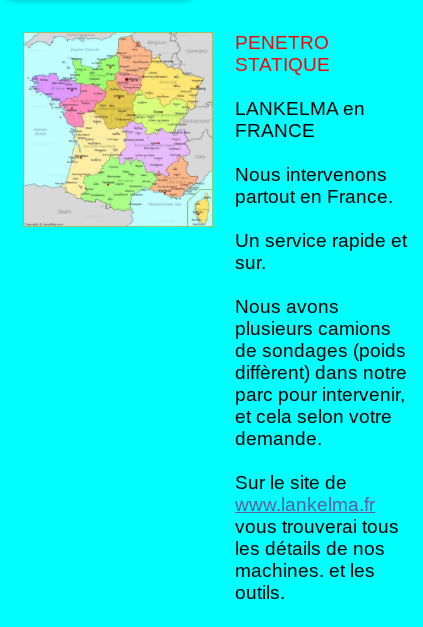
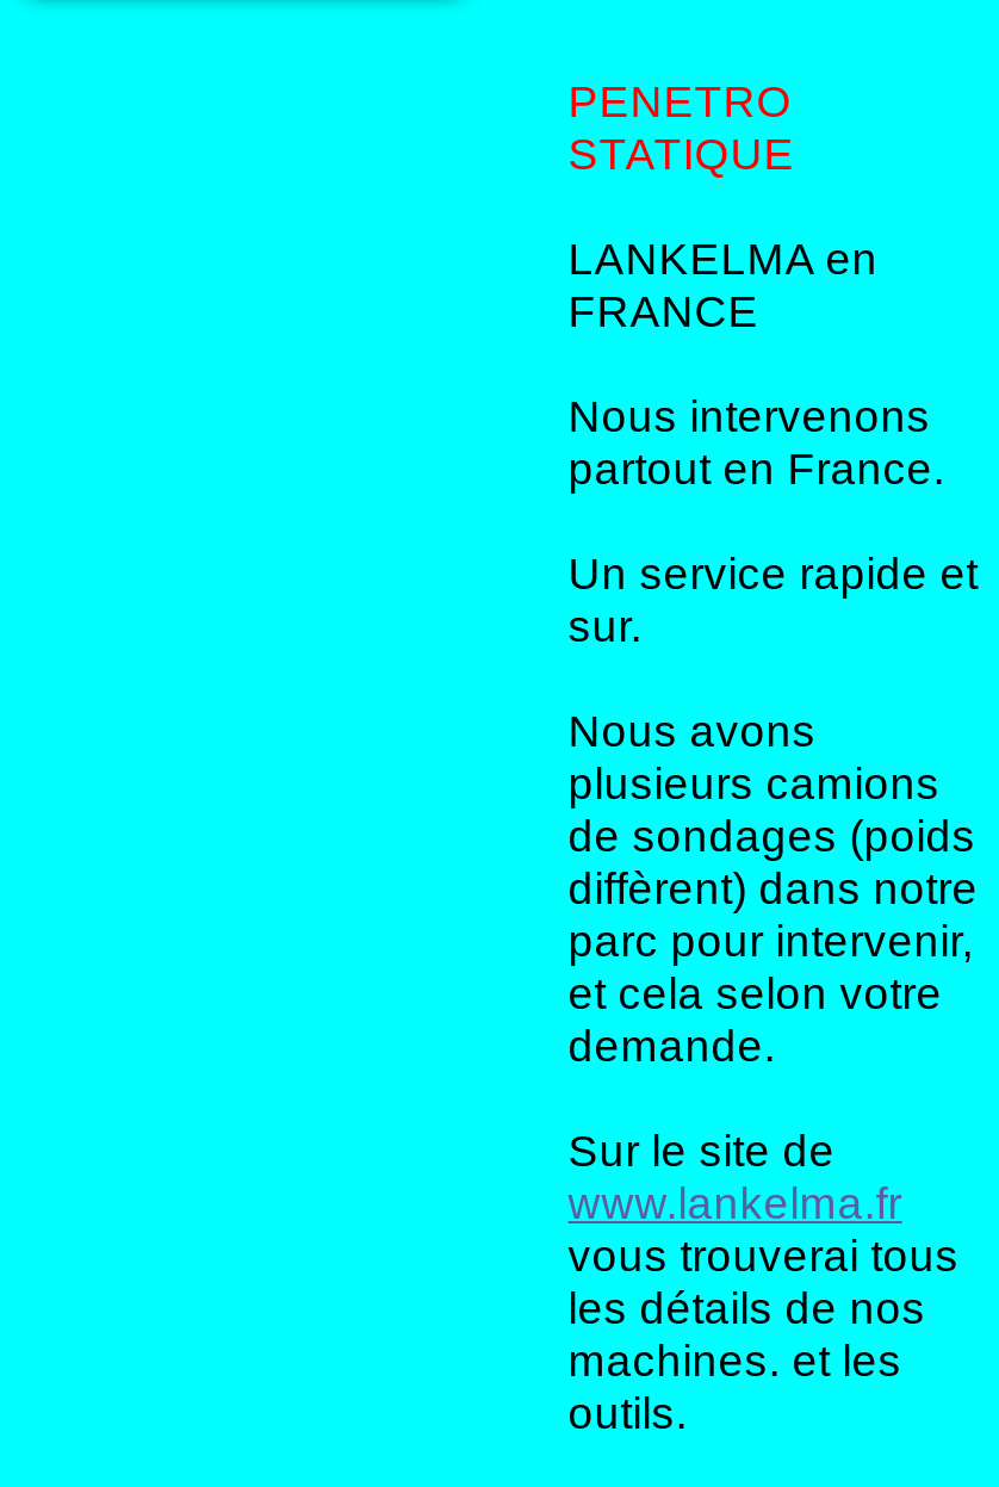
- [image]
